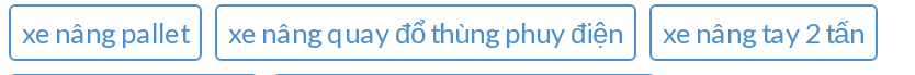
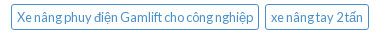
- xe nâng pallet
- xe nâng quay đổ thùng phuy điện
+ Xe nâng phuy điện Gamlift cho công nghiệp
